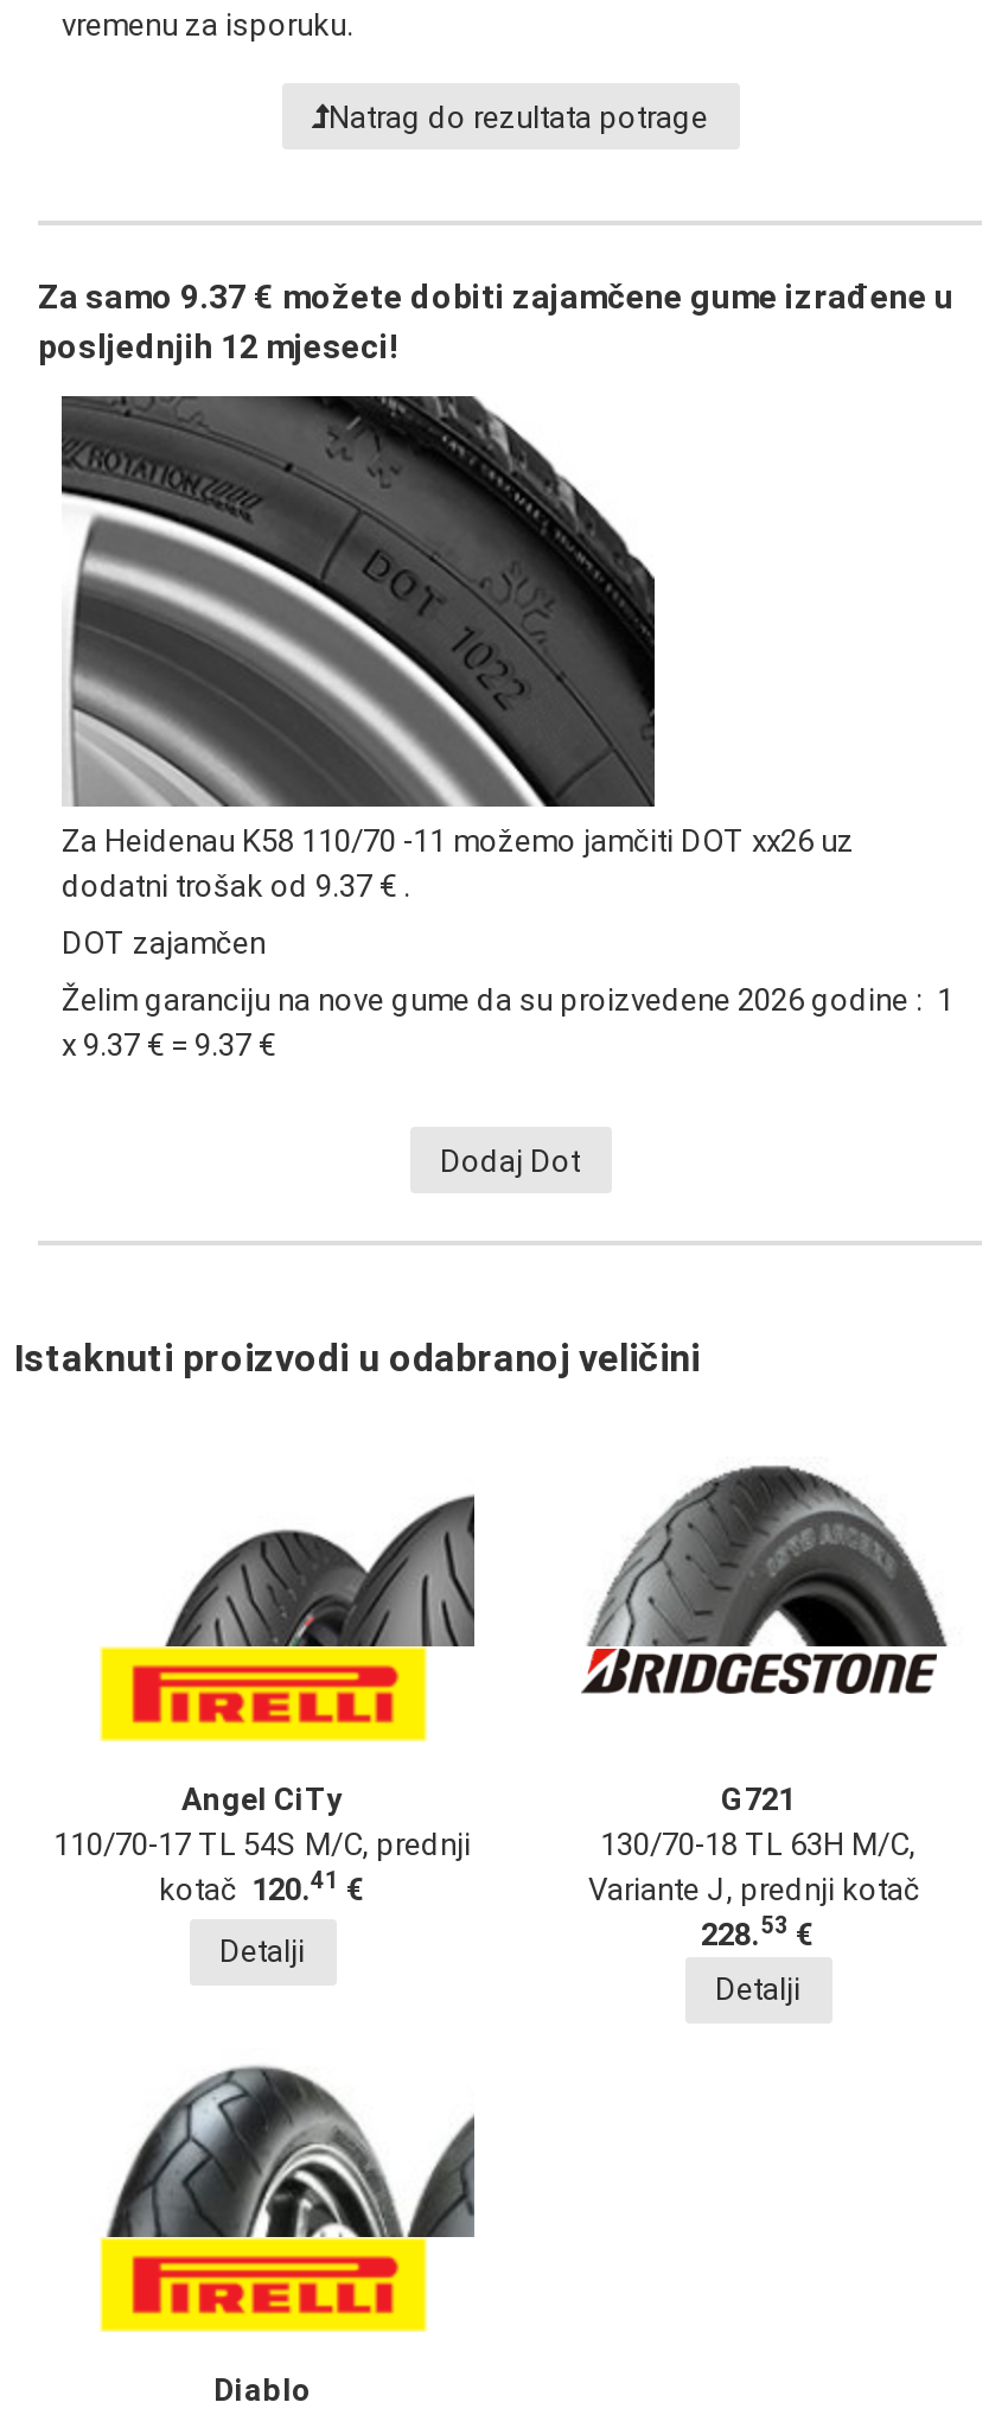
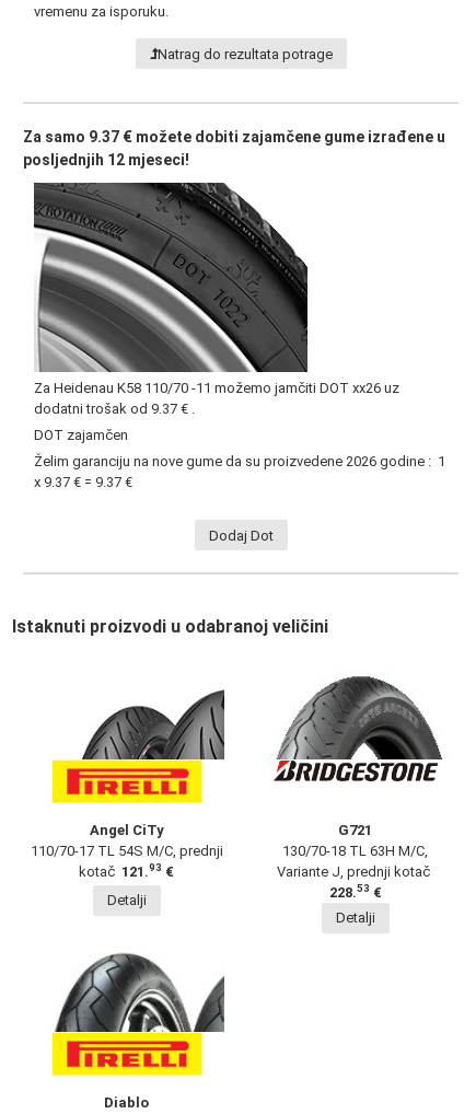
- kotač 120.41 €
+ kotač 121.93 €
